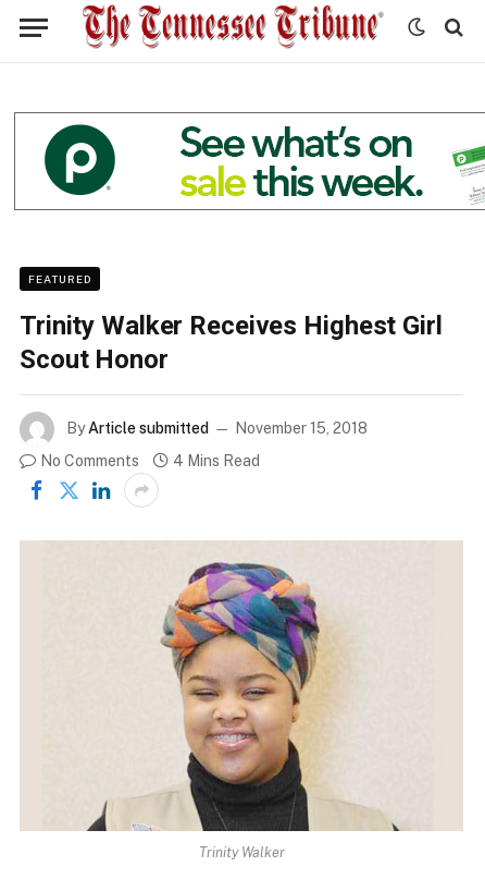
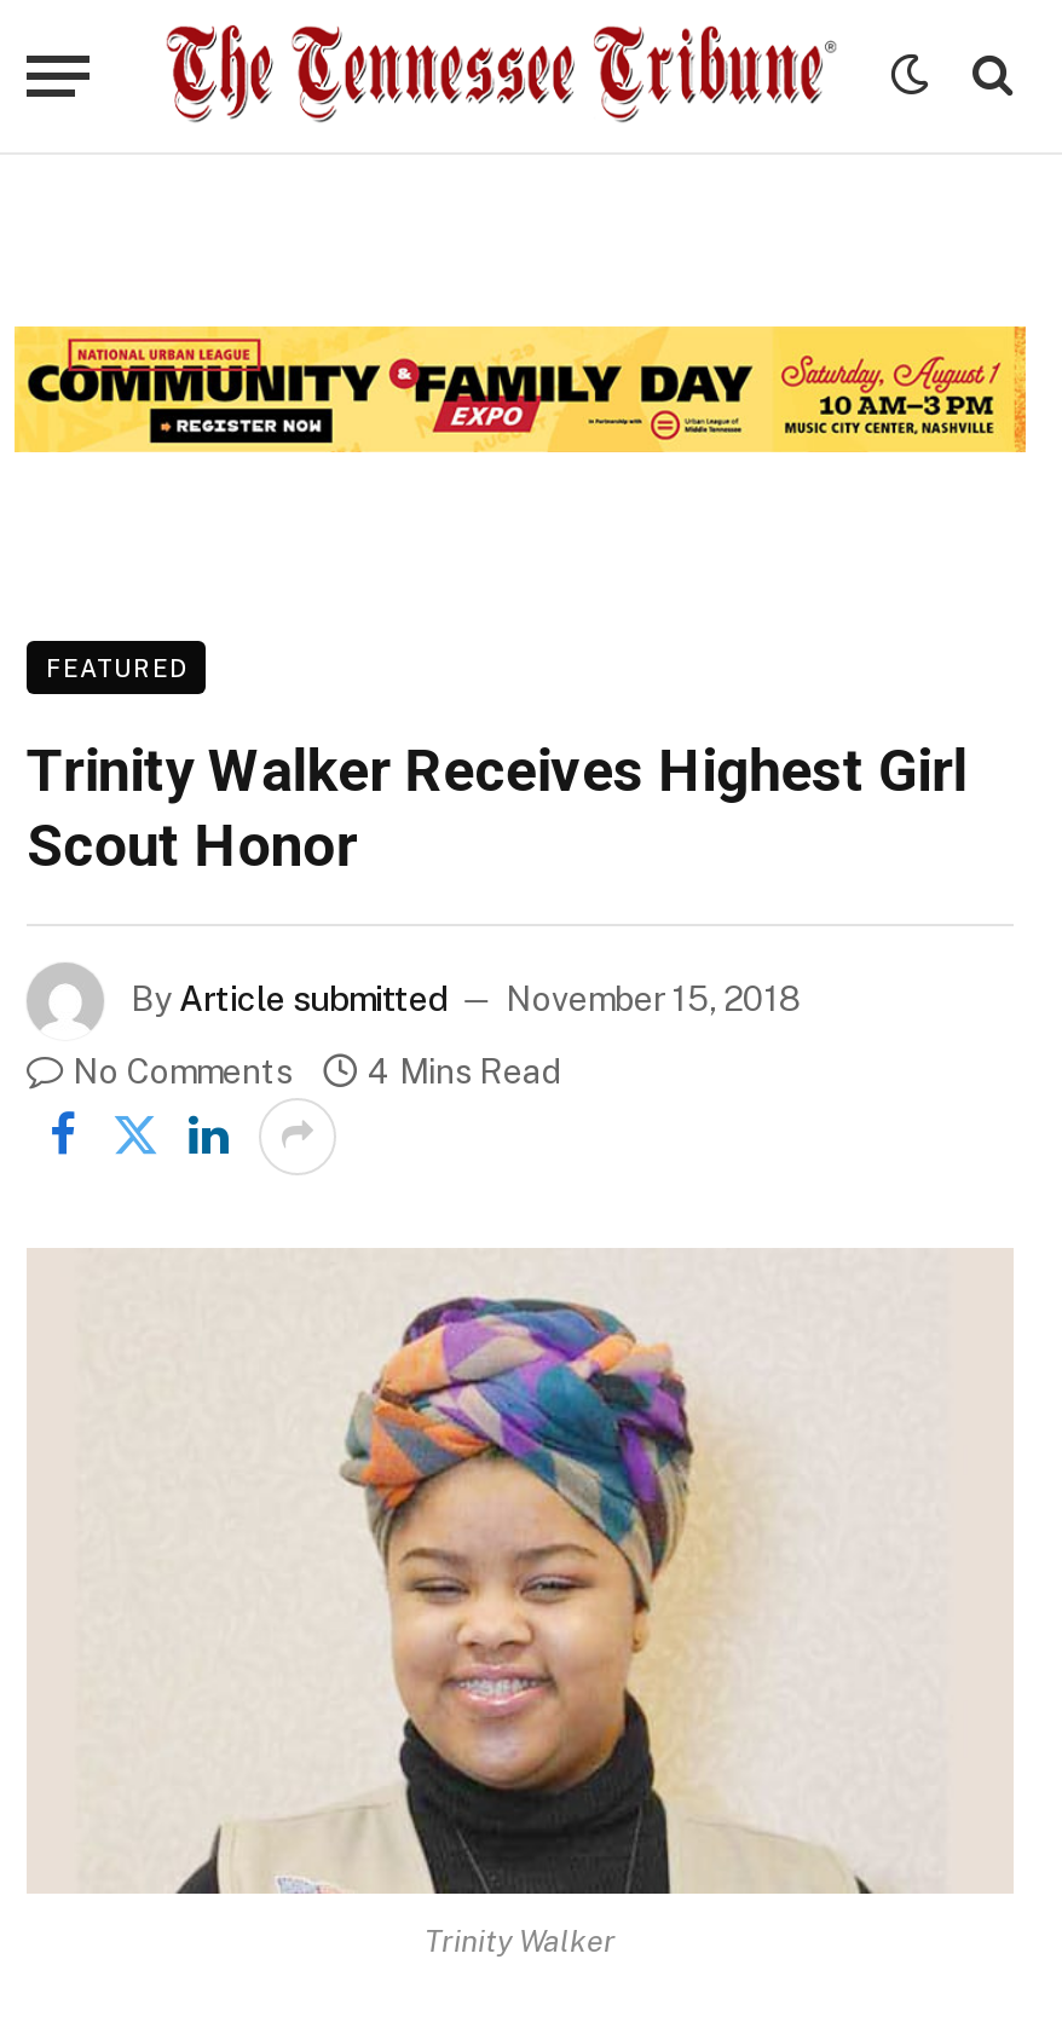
- [image]
+ [image]
